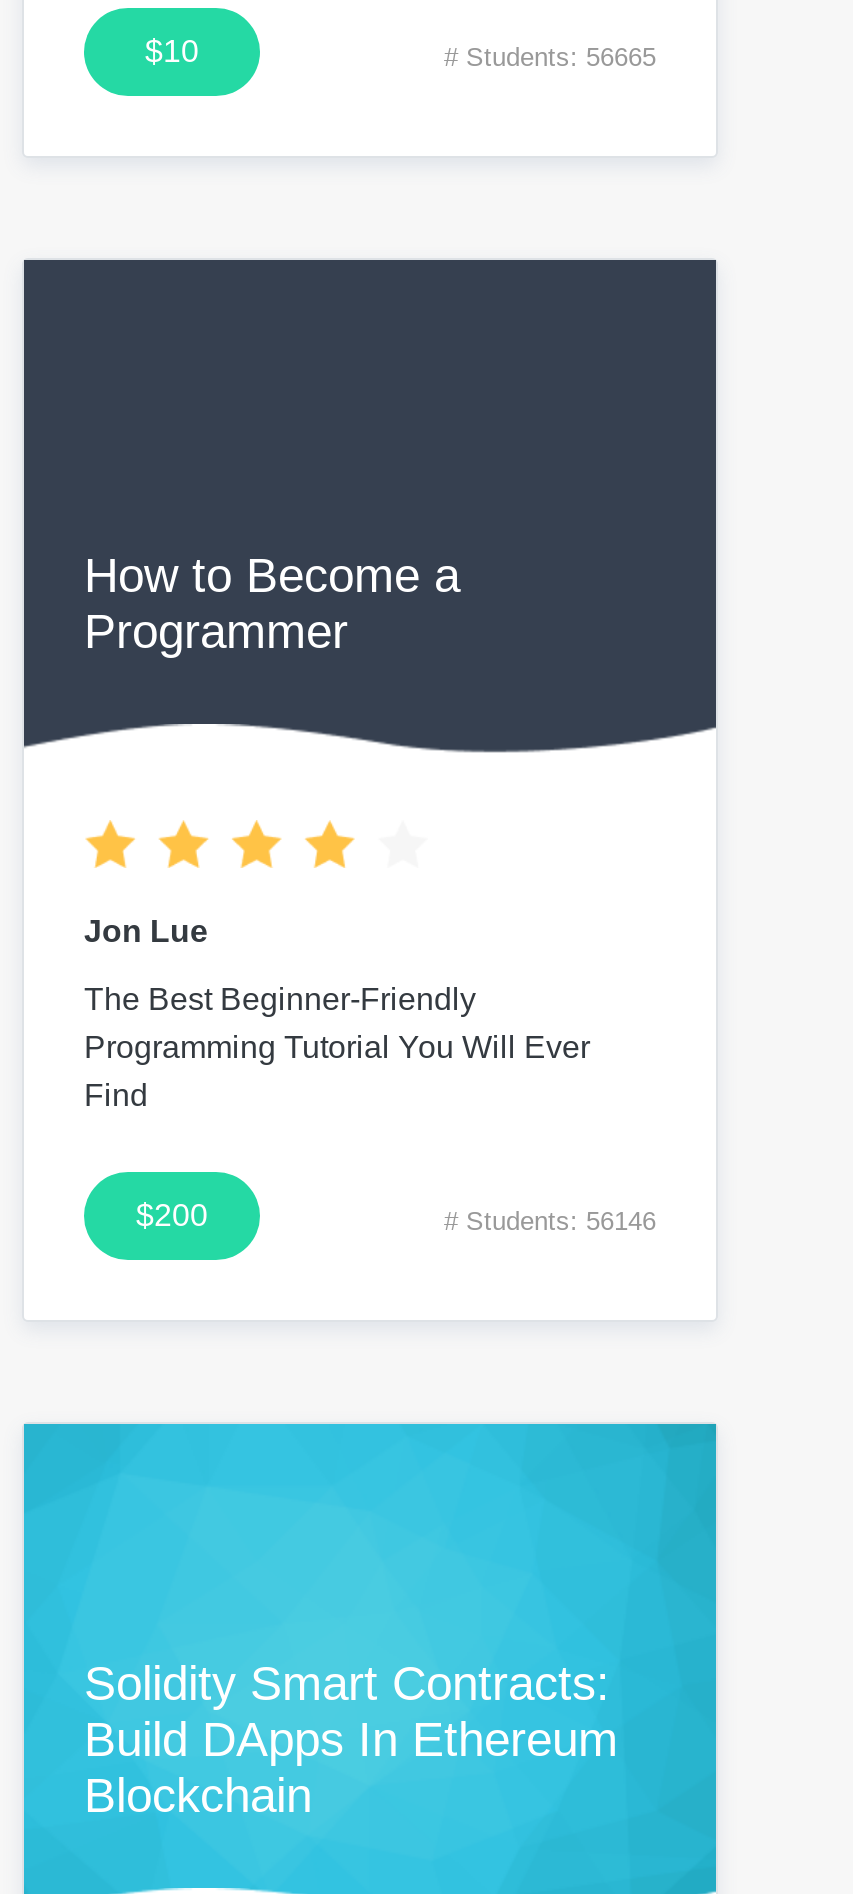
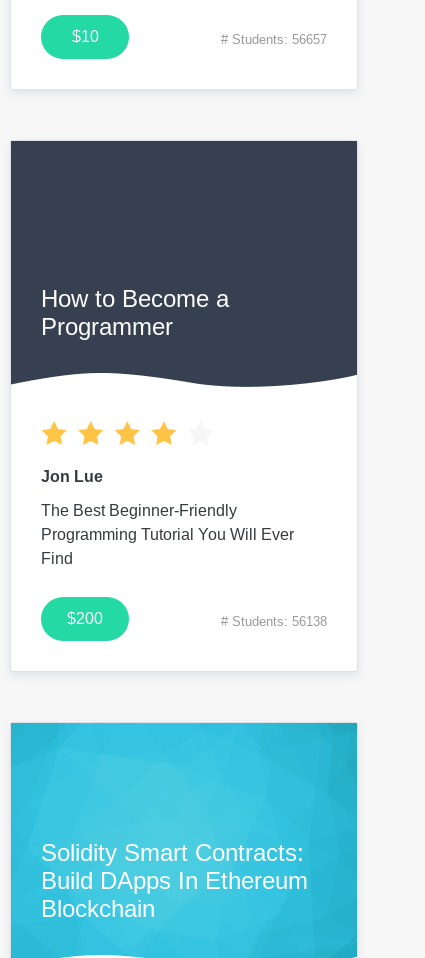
- # Students: 56665
+ # Students: 56657

- # Students: 56146
+ # Students: 56138
